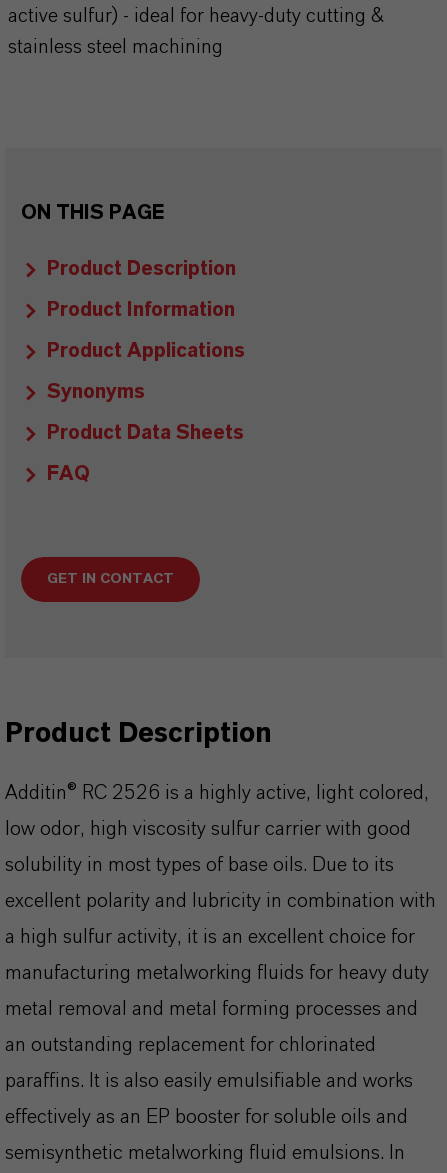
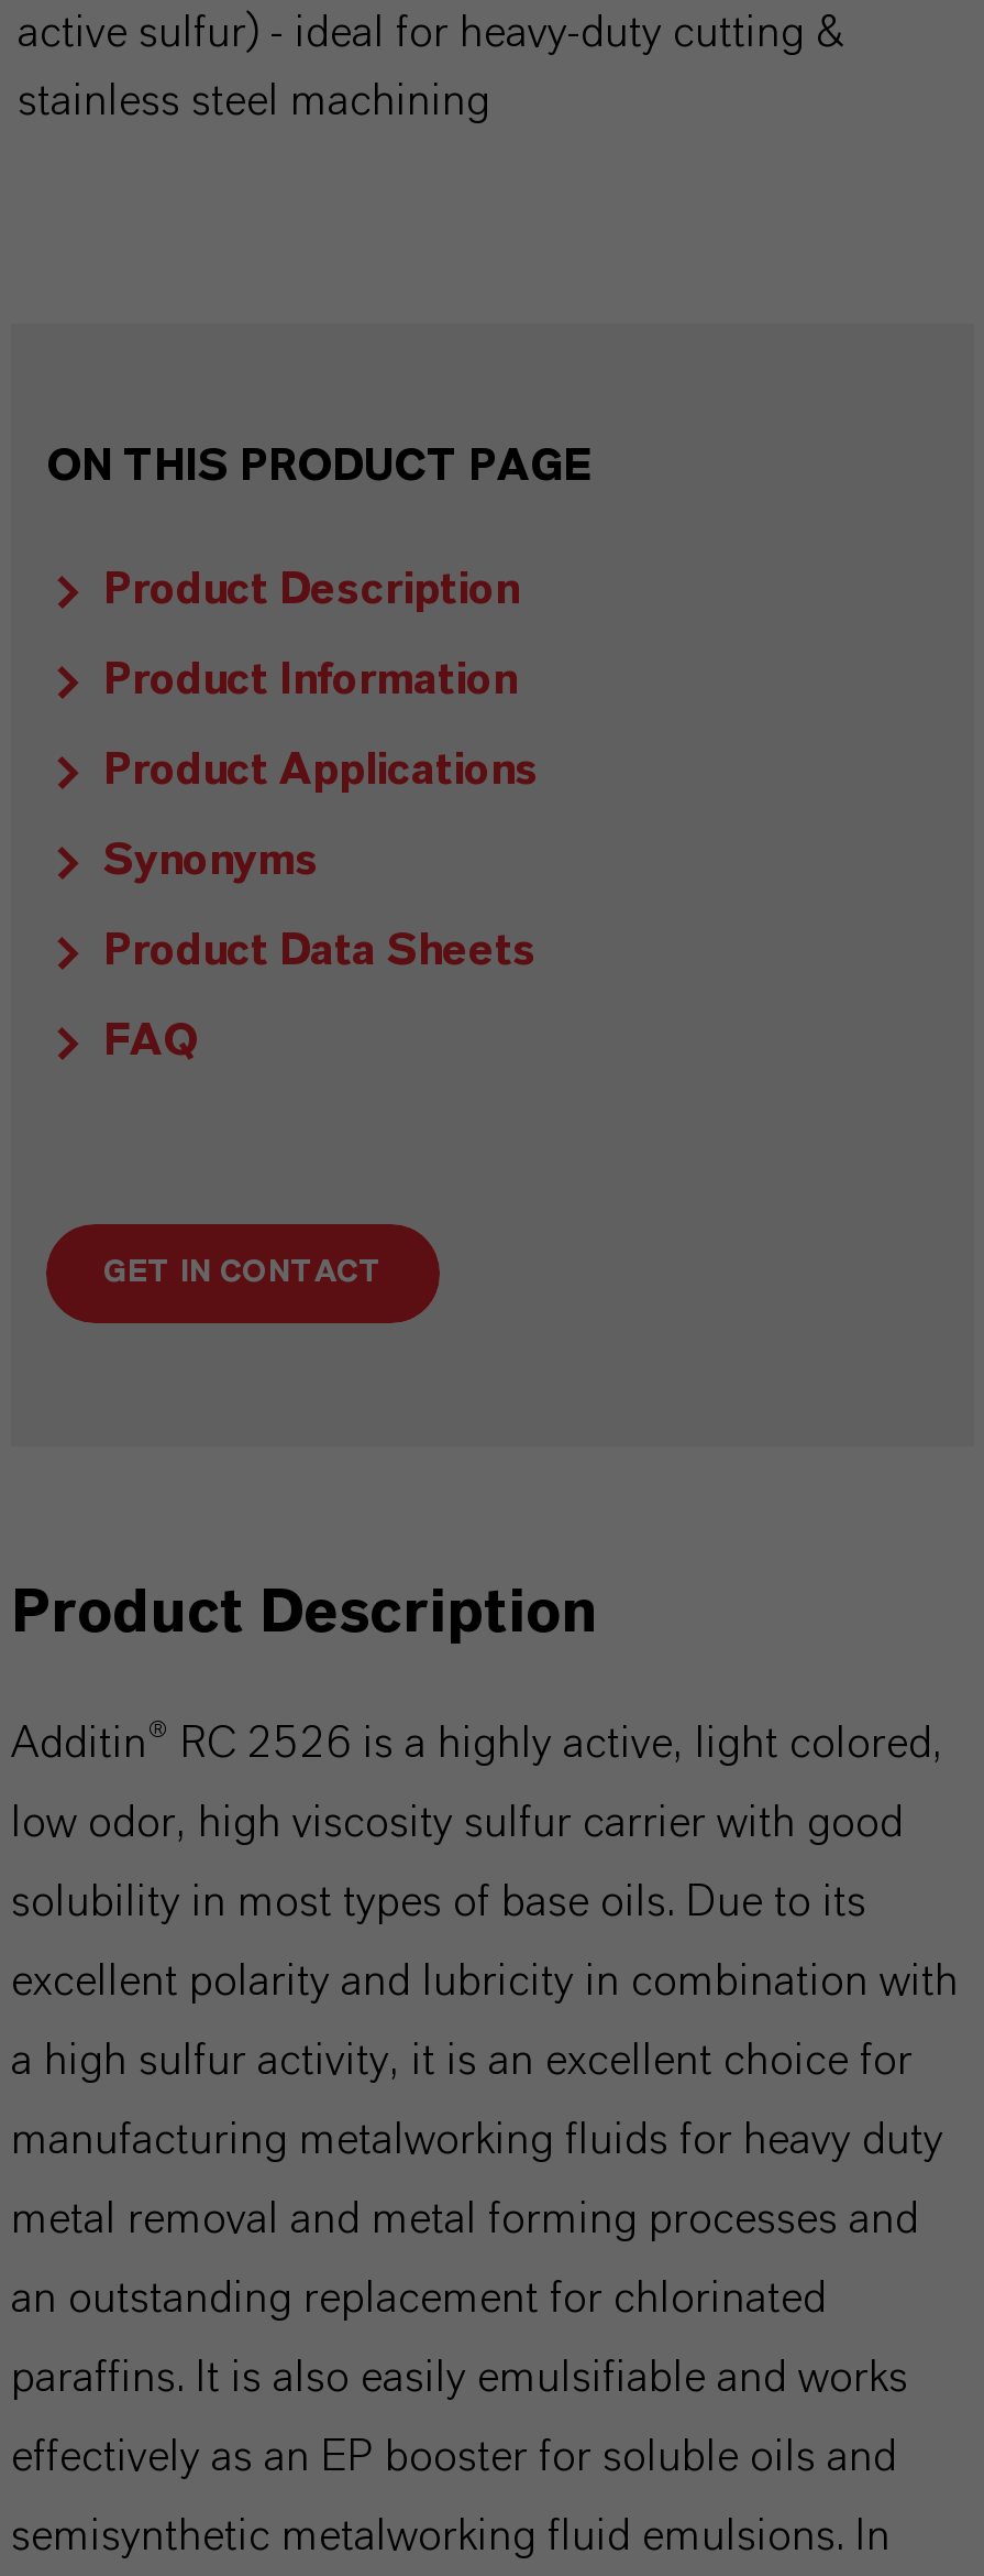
- ON THIS PAGE
+ ON THIS PRODUCT PAGE
